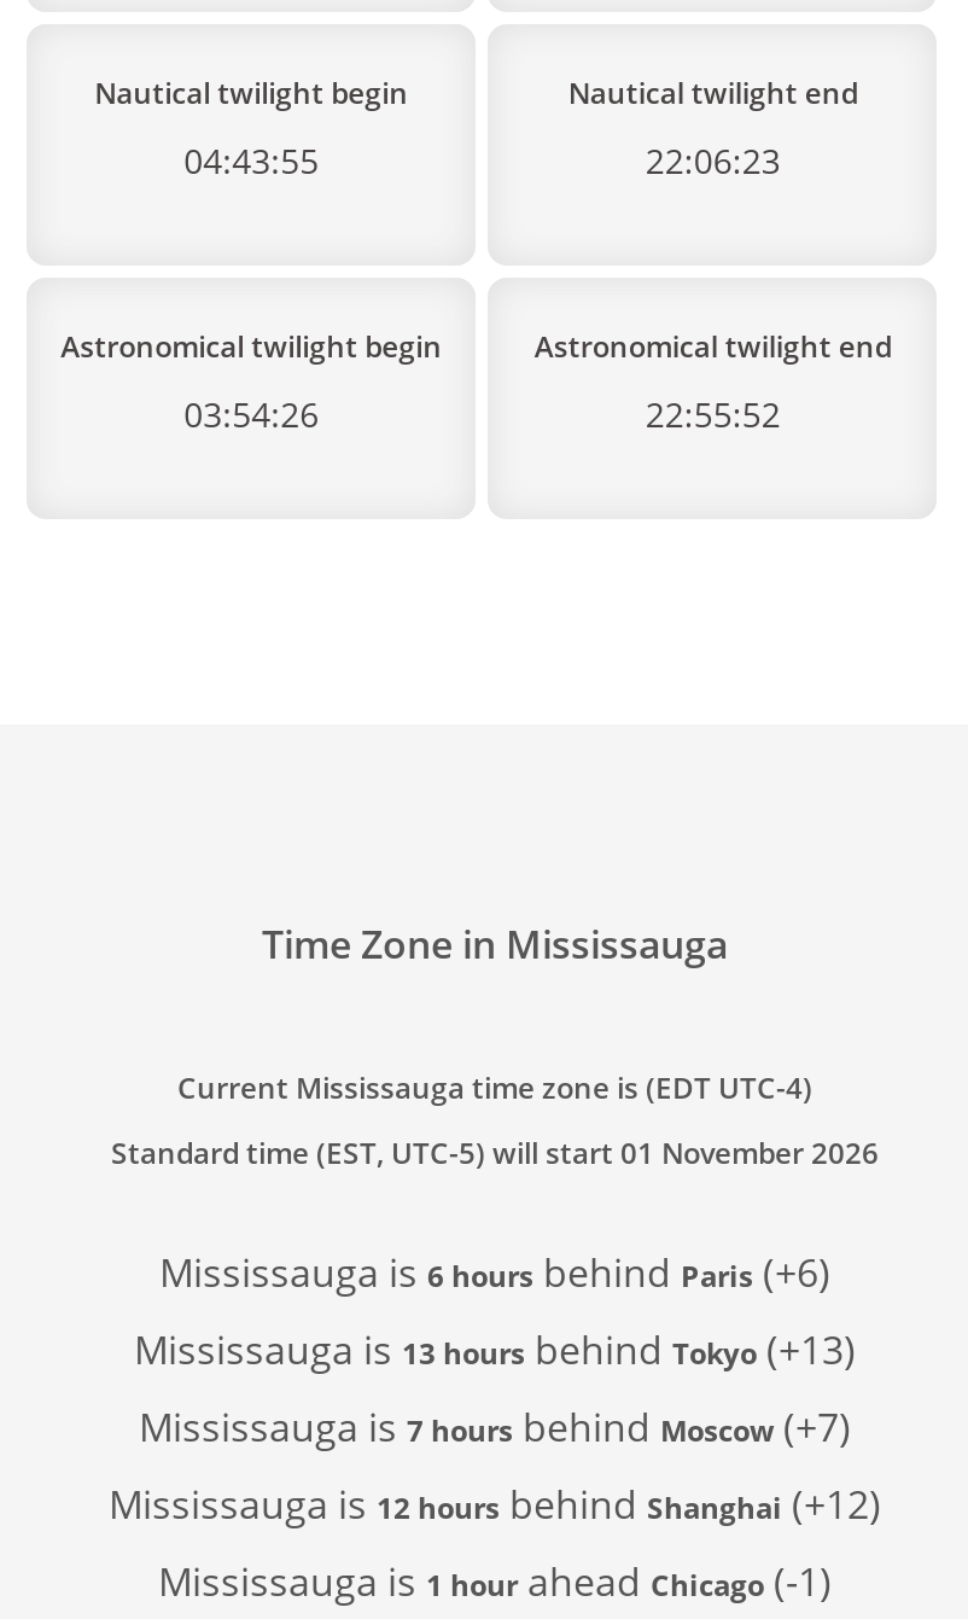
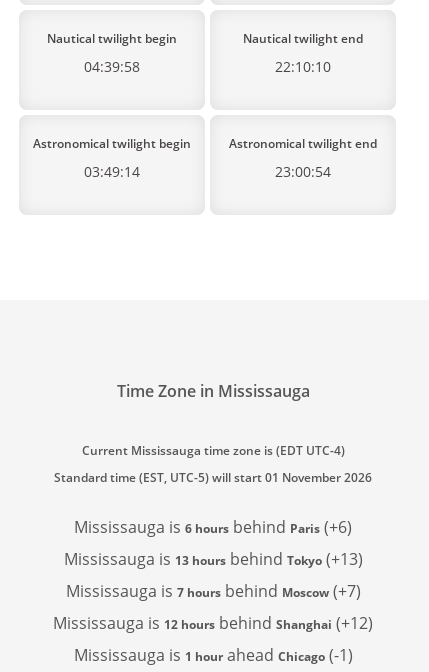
- 04:43:55
+ 04:39:58

- 22:06:23
+ 22:10:10

- 03:54:26
+ 03:49:14

- 22:55:52
+ 23:00:54
